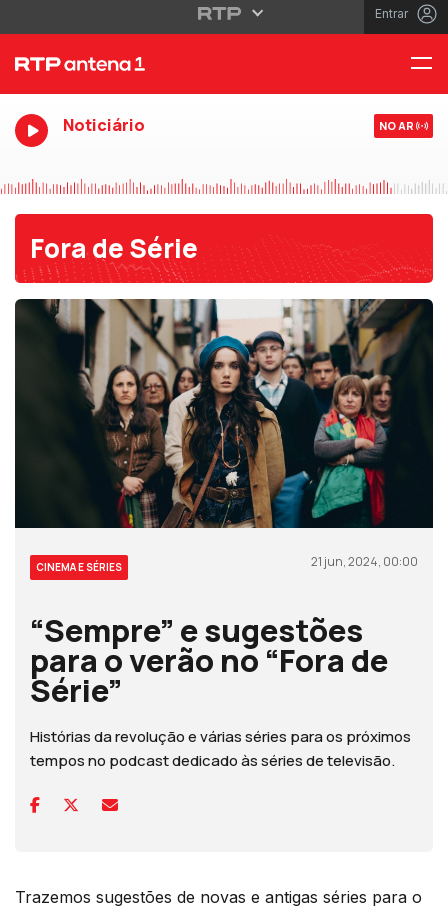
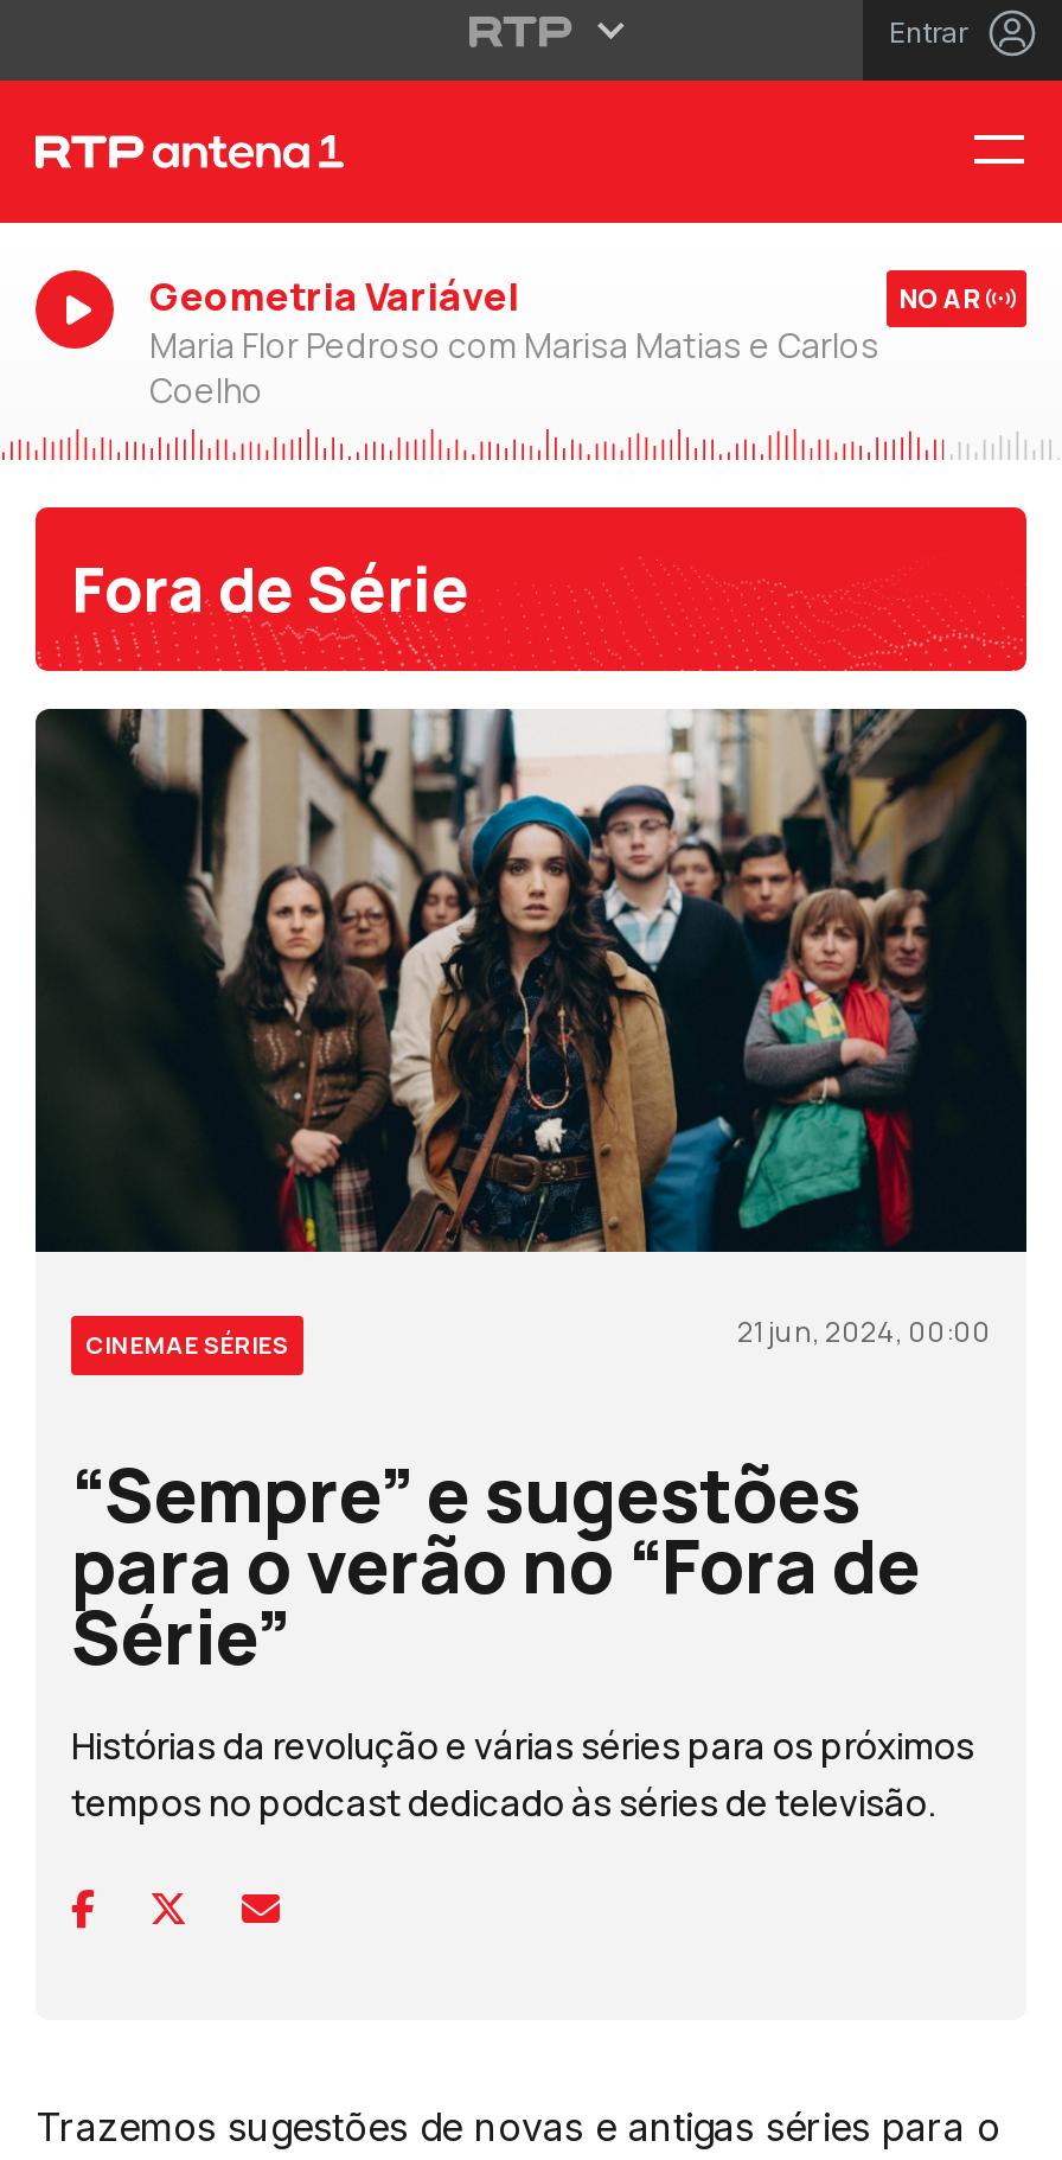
- Noticiário
+ Geometria Variável
+ Maria Flor Pedroso com Marisa Matias e Carlos
+ Coelho
